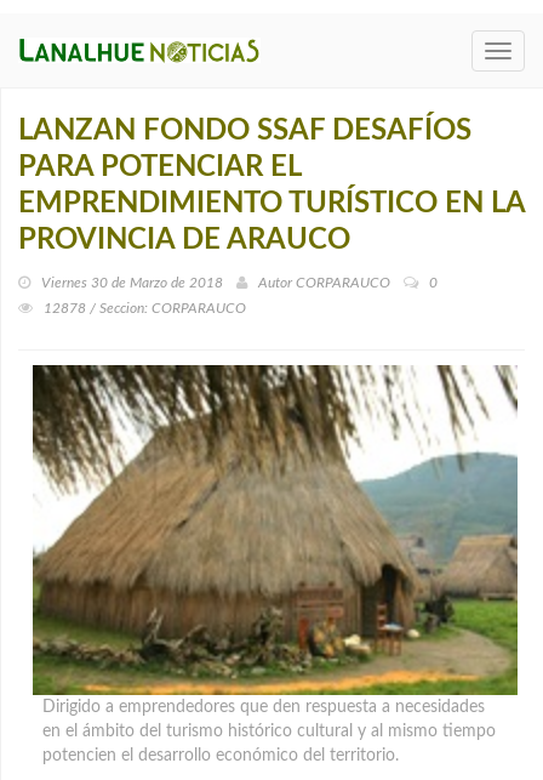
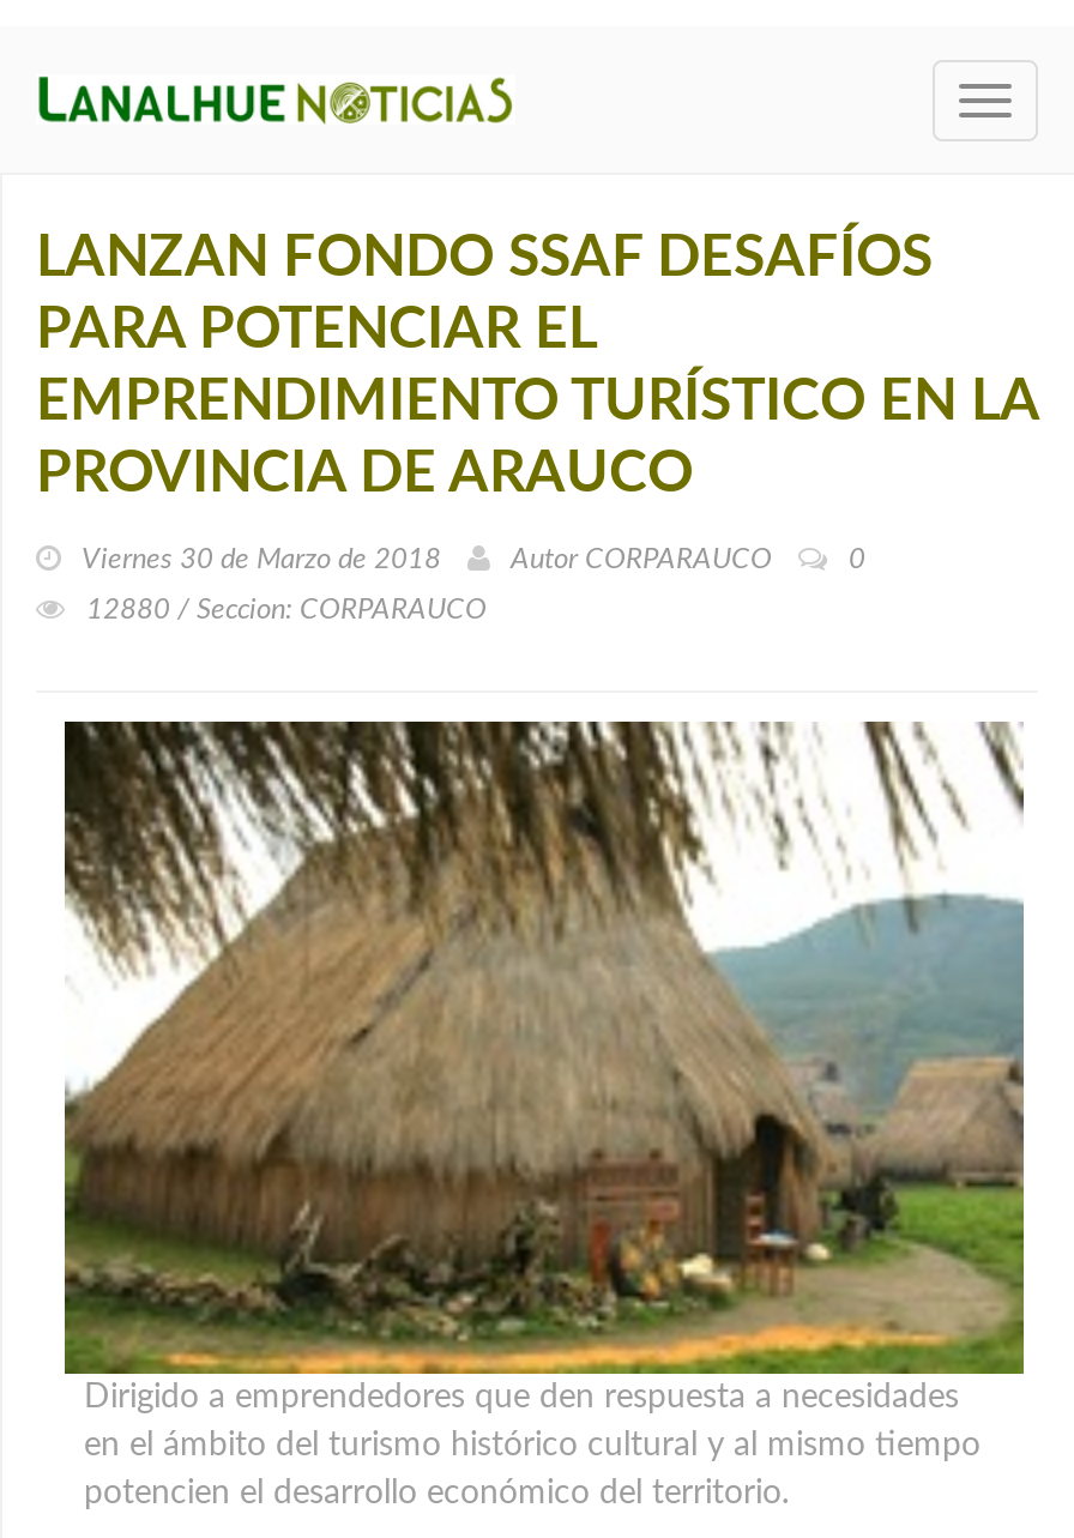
- 12878 / Seccion: CORPARAUCO
+ 12880 / Seccion: CORPARAUCO
